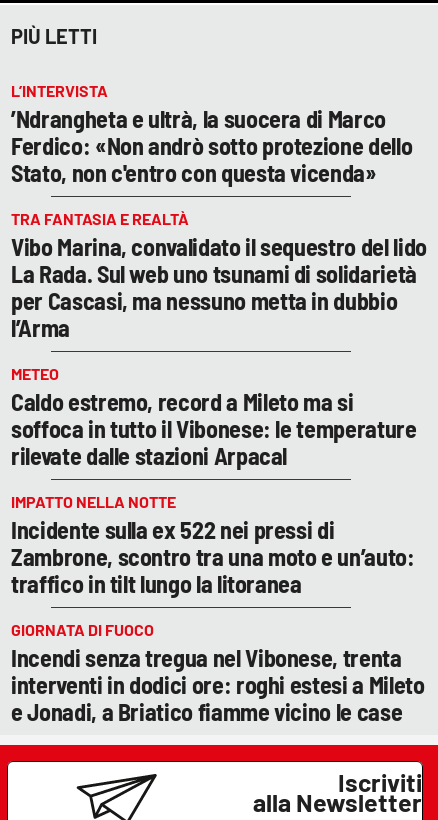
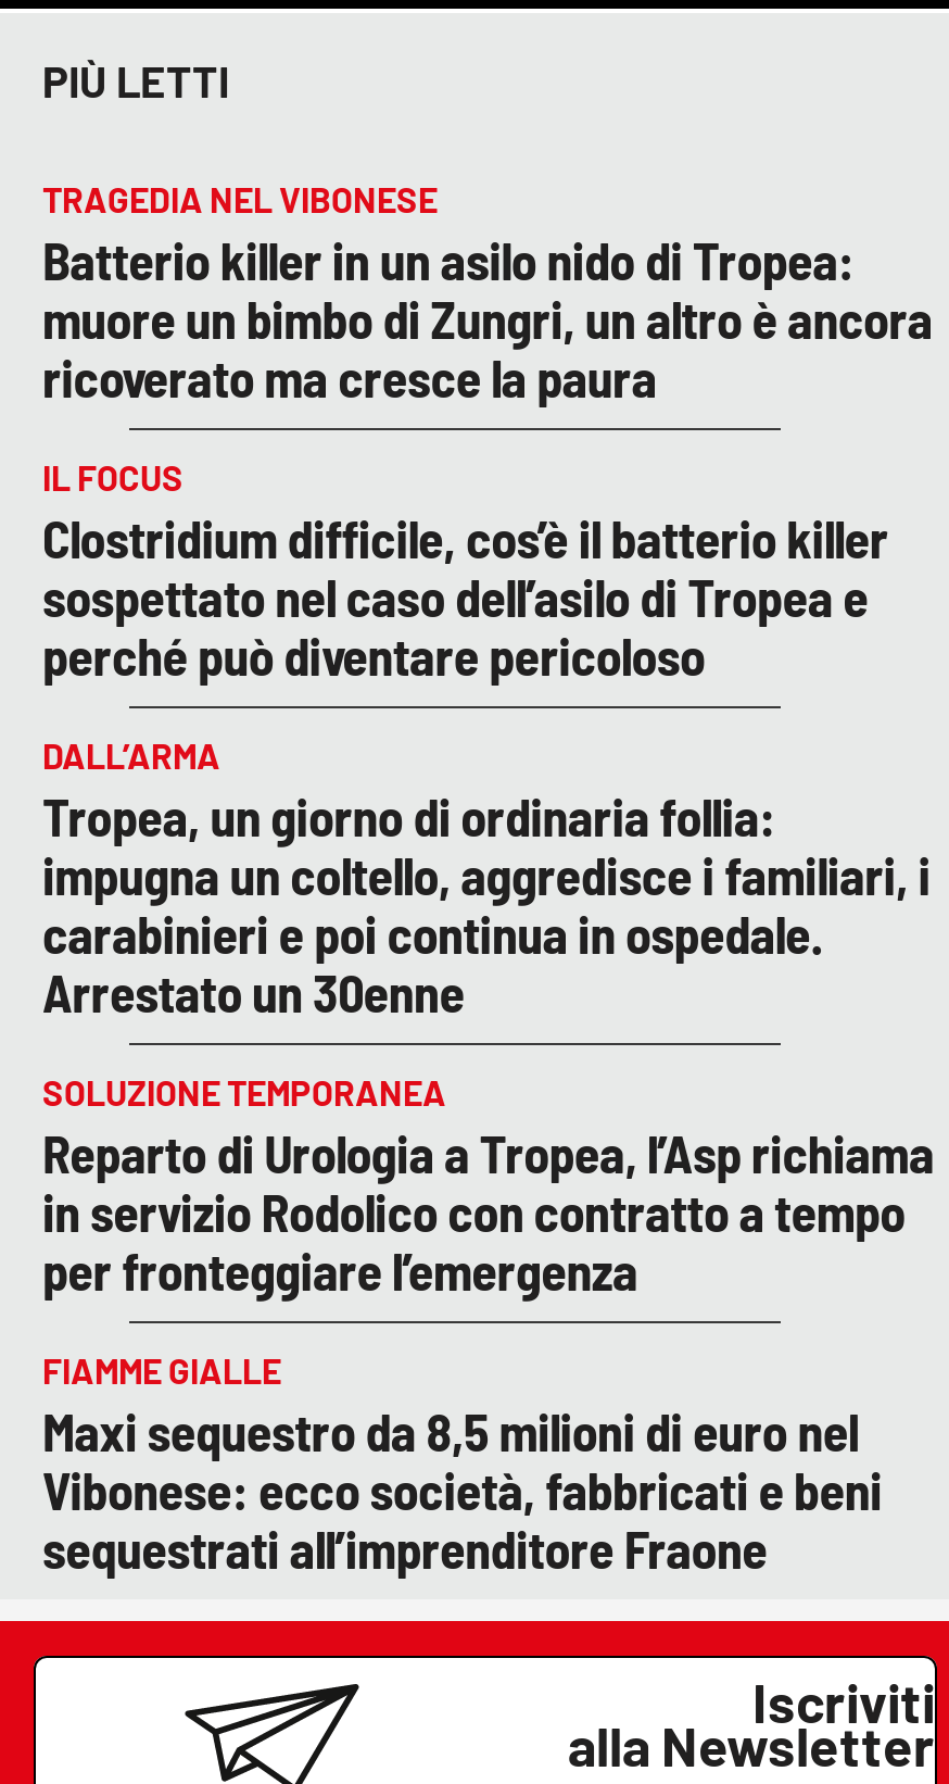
- L’INTERVISTA
- ’Ndrangheta e ultrà, la suocera di Marco
- Ferdico: «Non andrò sotto protezione dello
- Stato, non c'entro con questa vicenda»
+ TRAGEDIA NEL VIBONESE
+ Batterio killer in un asilo nido di Tropea:
+ muore un bimbo di Zungri, un altro è ancora
+ ricoverato ma cresce la paura

- TRA FANTASIA E REALTÀ
- Vibo Marina, convalidato il sequestro del lido
- La Rada. Sul web uno tsunami di solidarietà
- per Cascasi, ma nessuno metta in dubbio
- l’Arma
+ IL FOCUS
+ Clostridium difficile, cos’è il batterio killer
+ sospettato nel caso dell’asilo di Tropea e
+ perché può diventare pericoloso

- METEO
- Caldo estremo, record a Mileto ma si
- soffoca in tutto il Vibonese: le temperature
- rilevate dalle stazioni Arpacal
+ DALL’ARMA
+ Tropea, un giorno di ordinaria follia:
+ impugna un coltello, aggredisce i familiari, i
+ carabinieri e poi continua in ospedale.
+ Arrestato un 30enne

- IMPATTO NELLA NOTTE
- Incidente sulla ex 522 nei pressi di
- Zambrone, scontro tra una moto e un’auto:
- traffico in tilt lungo la litoranea
+ SOLUZIONE TEMPORANEA
+ Reparto di Urologia a Tropea, l’Asp richiama
+ in servizio Rodolico con contratto a tempo
+ per fronteggiare l’emergenza

- GIORNATA DI FUOCO
- Incendi senza tregua nel Vibonese, trenta
- interventi in dodici ore: roghi estesi a Mileto
- e Jonadi, a Briatico fiamme vicino le case
+ FIAMME GIALLE
+ Maxi sequestro da 8,5 milioni di euro nel
+ Vibonese: ecco società, fabbricati e beni
+ sequestrati all’imprenditore Fraone
